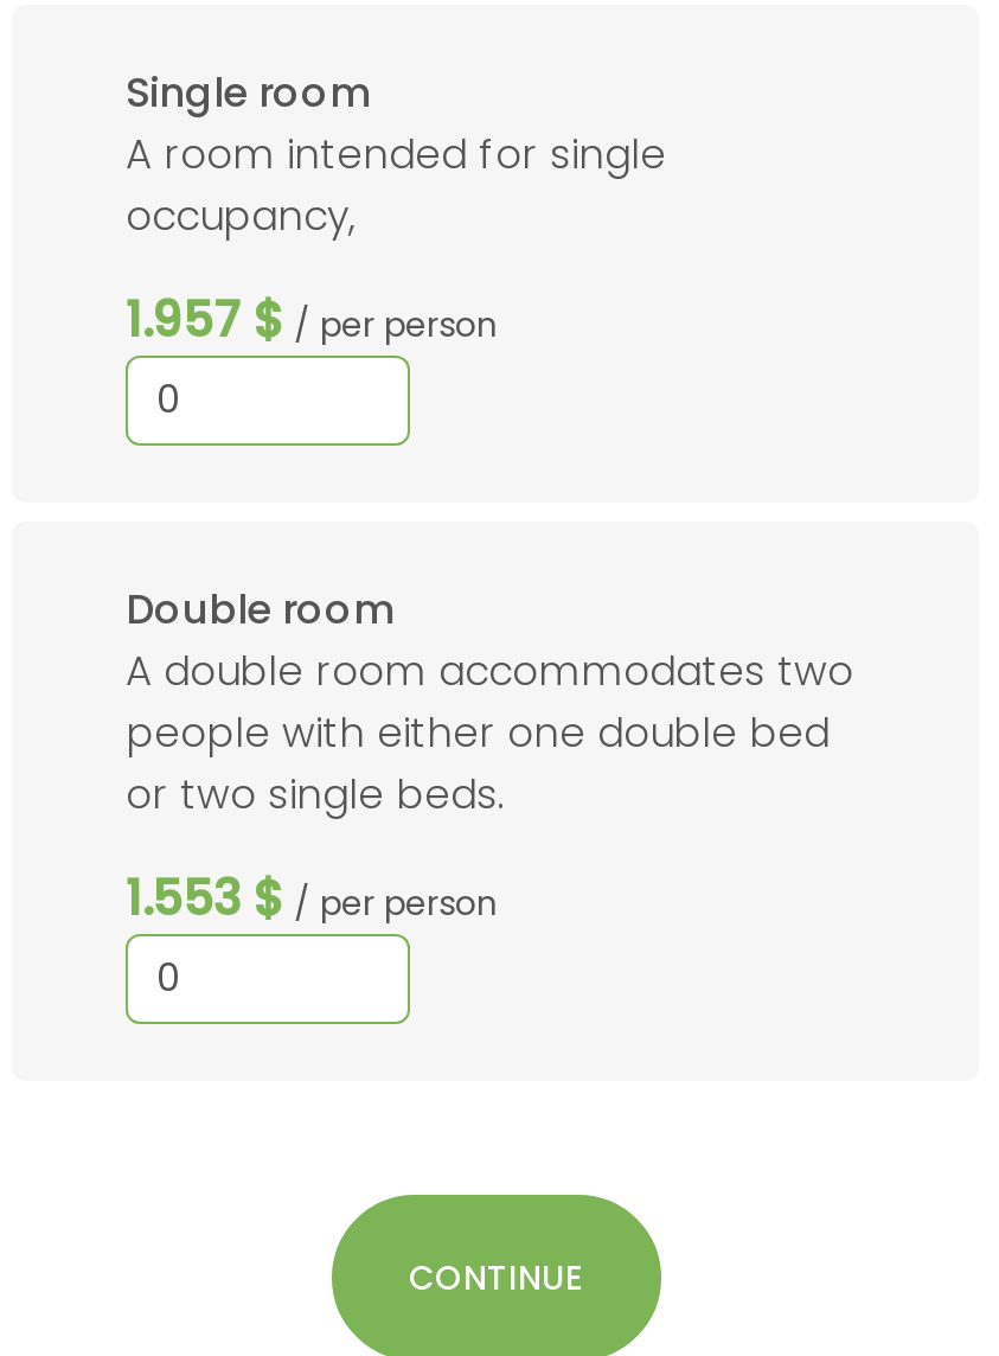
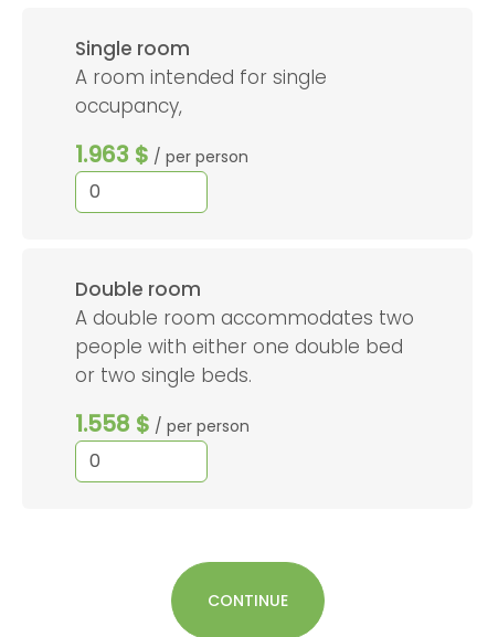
- 1.957 $/ per person
+ 1.963 $/ per person

- 1.553 $/ per person
+ 1.558 $/ per person
